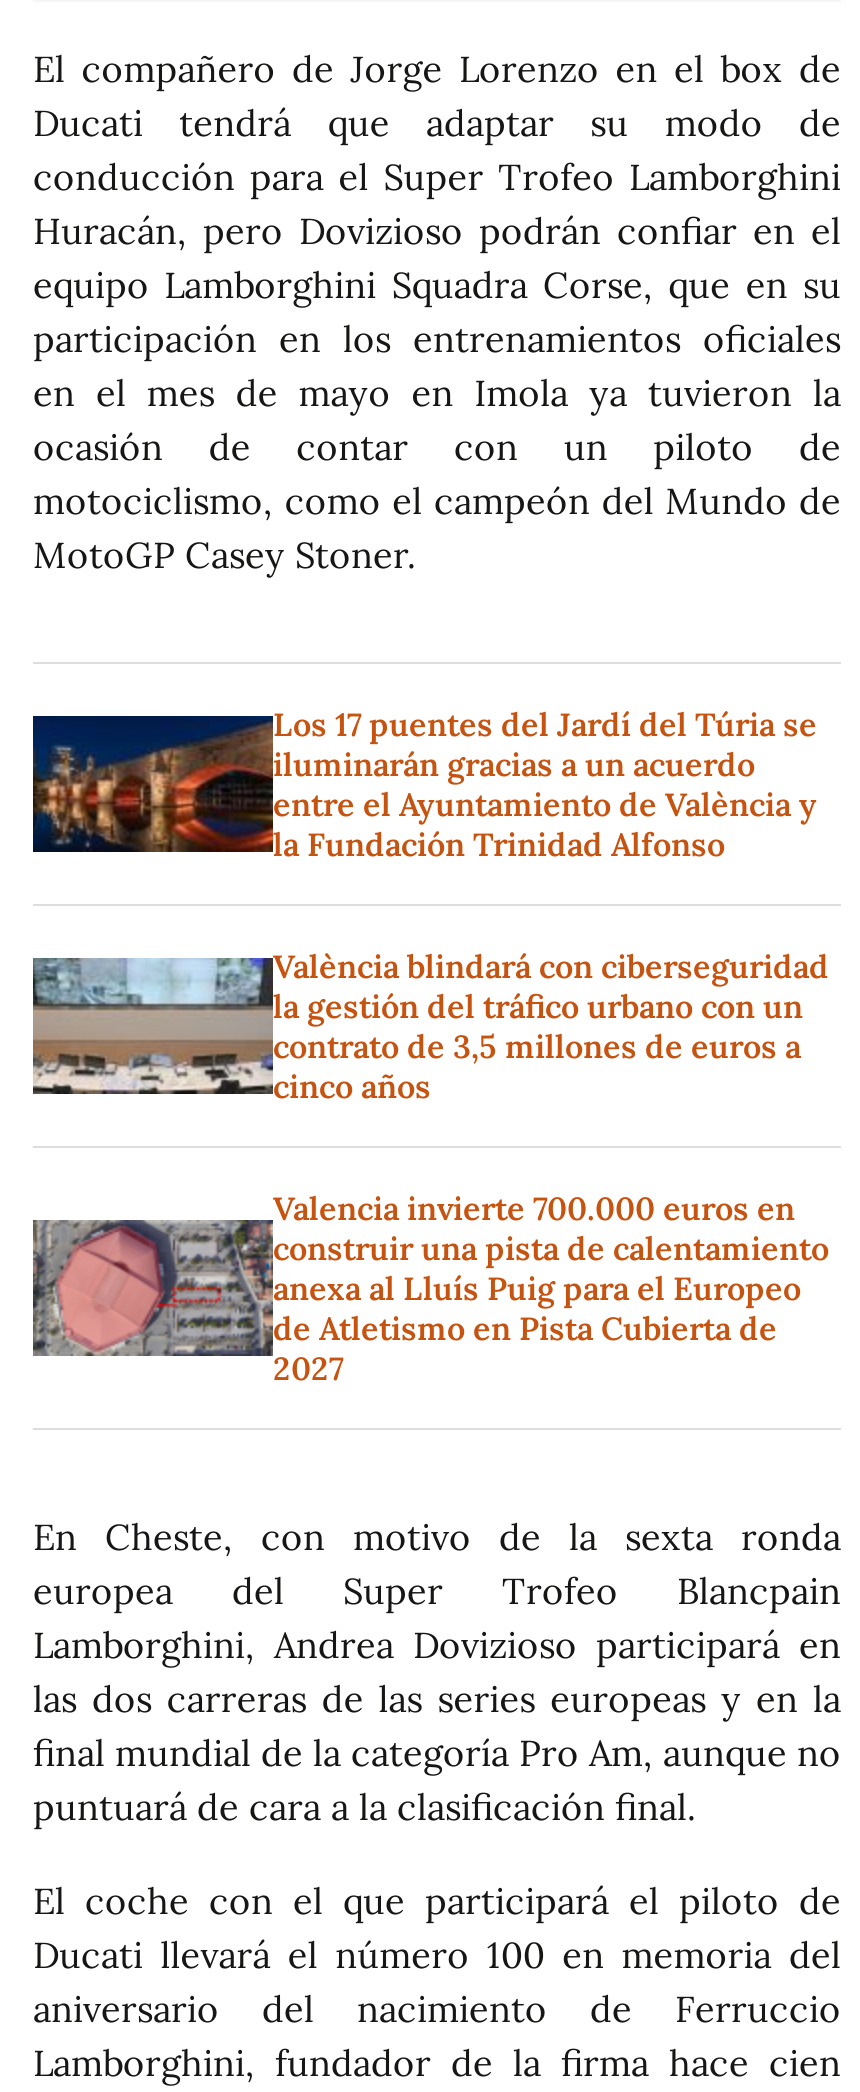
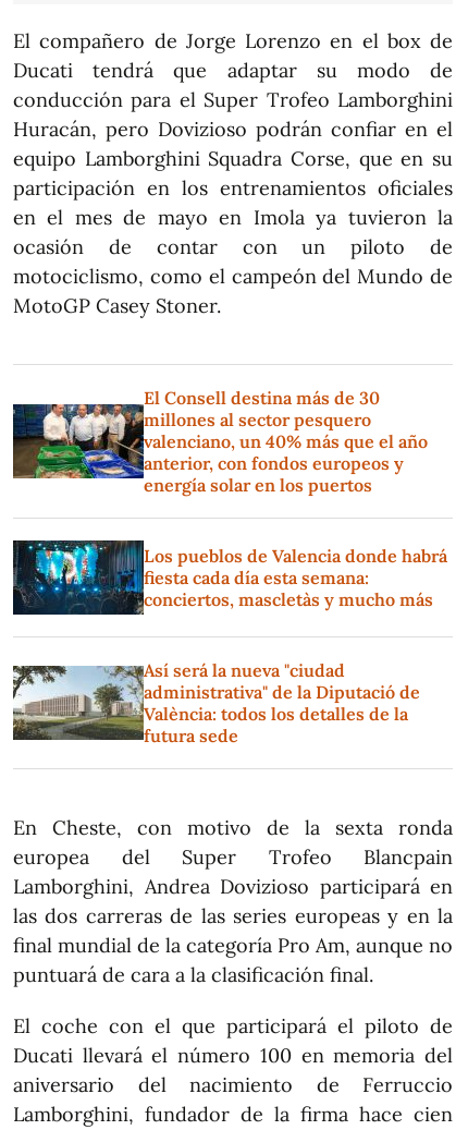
- [image]
- Los 17 puentes del Jardí del Túria se
- iluminarán gracias a un acuerdo
- entre el Ayuntamiento de València y
- la Fundación Trinidad Alfonso
+ [image]
+ El Consell destina más de 30
+ millones al sector pesquero
+ valenciano, un 40% más que el año
+ anterior, con fondos europeos y
+ energía solar en los puertos

- [image]
- València blindará con ciberseguridad
- la gestión del tráfico urbano con un
- contrato de 3,5 millones de euros a
- cinco años
+ [image]
+ Los pueblos de Valencia donde habrá
+ fiesta cada día esta semana:
+ conciertos, mascletàs y mucho más

- [image]
- Valencia invierte 700.000 euros en
- construir una pista de calentamiento
- anexa al Lluís Puig para el Europeo
- de Atletismo en Pista Cubierta de
- 2027
+ [image]
+ Así será la nueva "ciudad
+ administrativa" de la Diputació de
+ València: todos los detalles de la
+ futura sede
